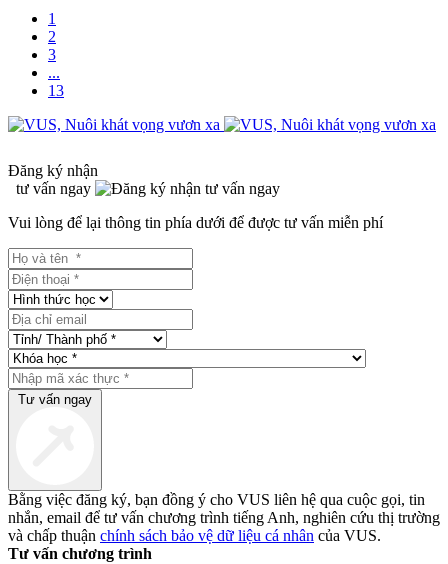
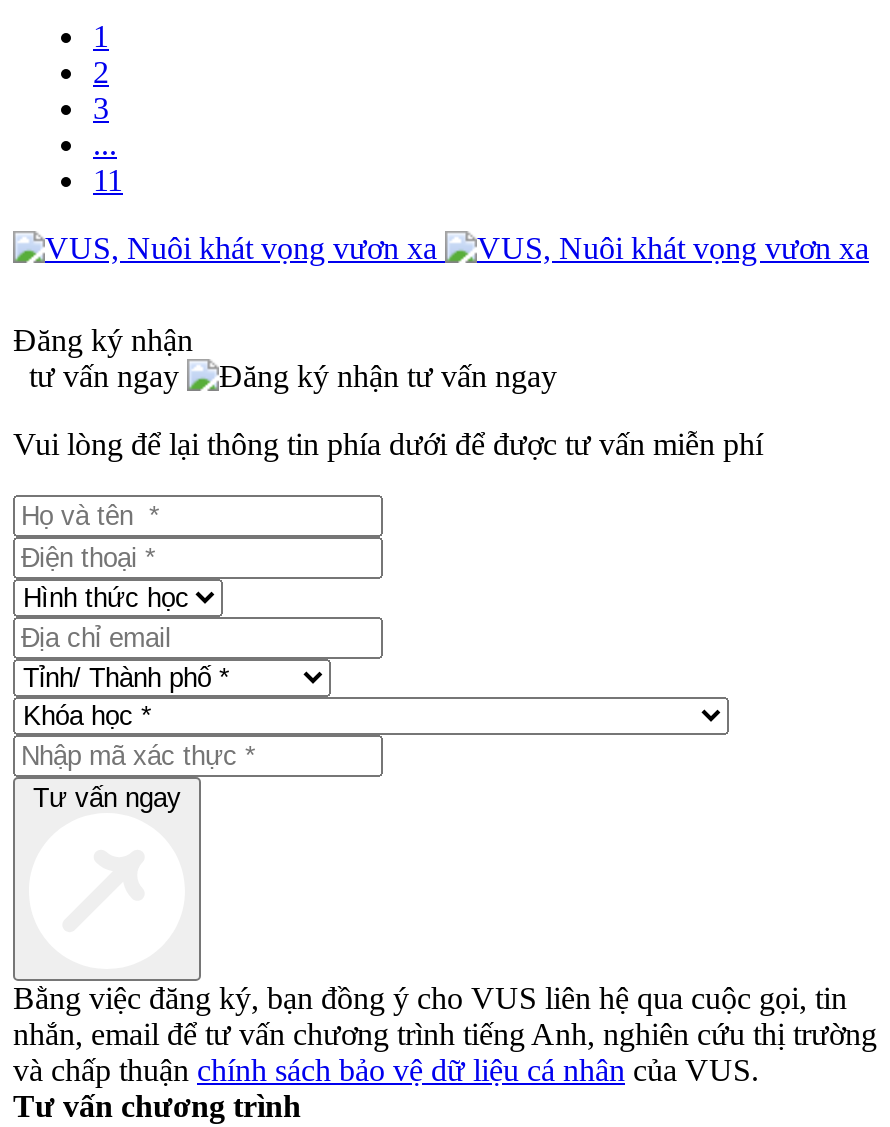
- 13
+ 11
